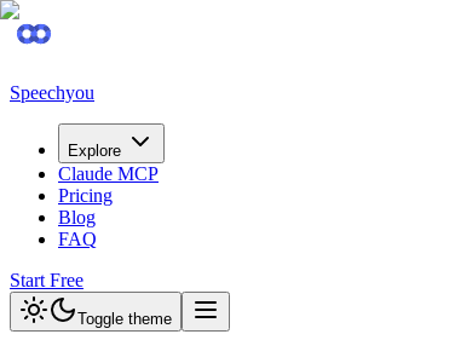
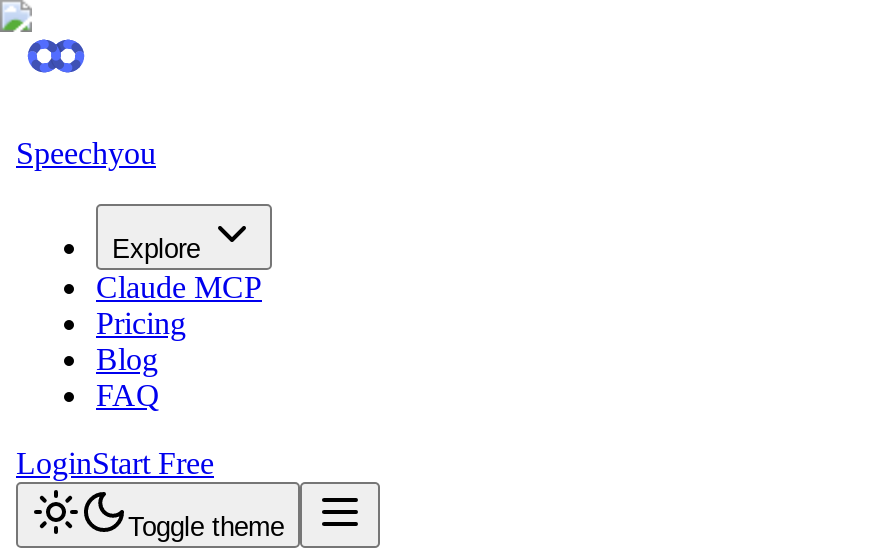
- Start Free
+ LoginStart Free
